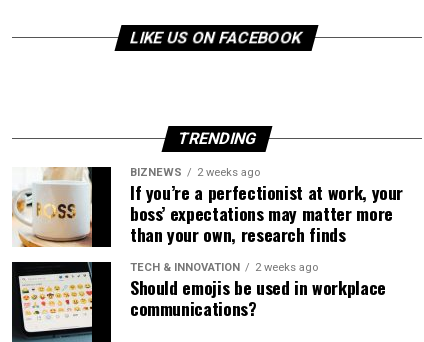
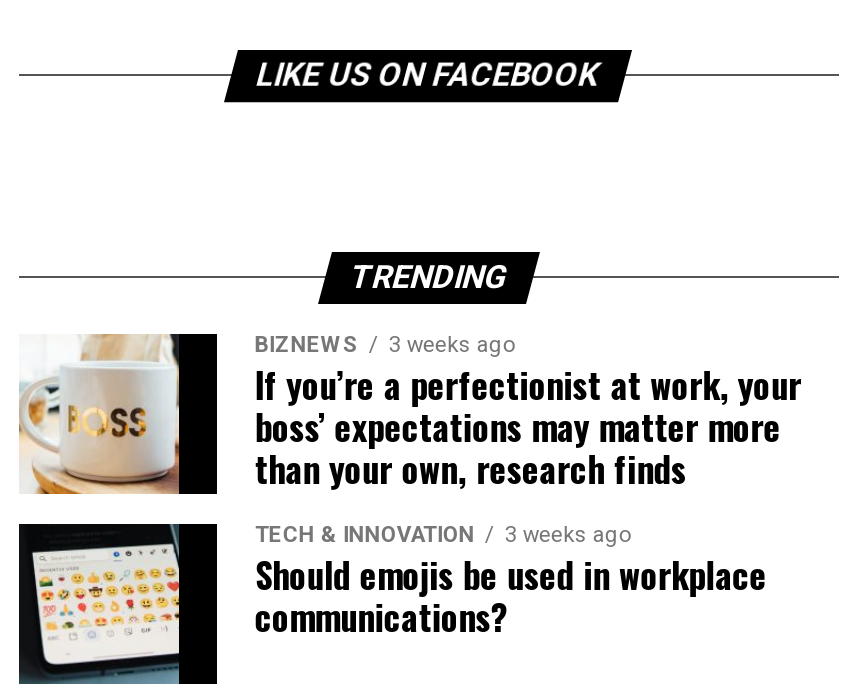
- BIZNEWS 2 weeks ago
+ BIZNEWS 3 weeks ago

- TECH & INNOVATION 2 weeks ago
+ TECH & INNOVATION 3 weeks ago
